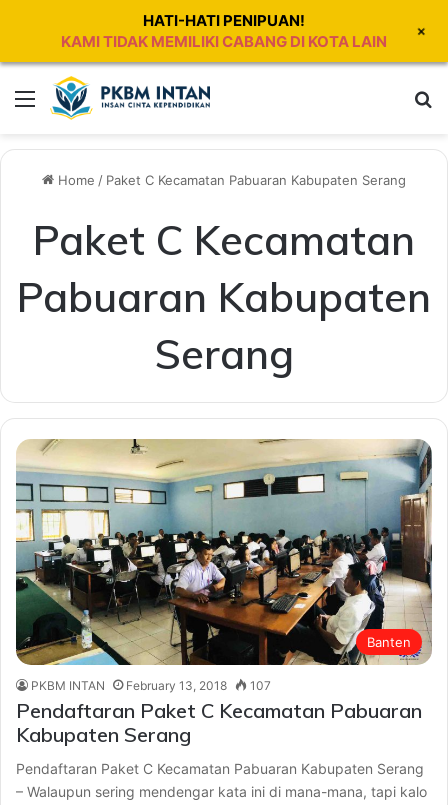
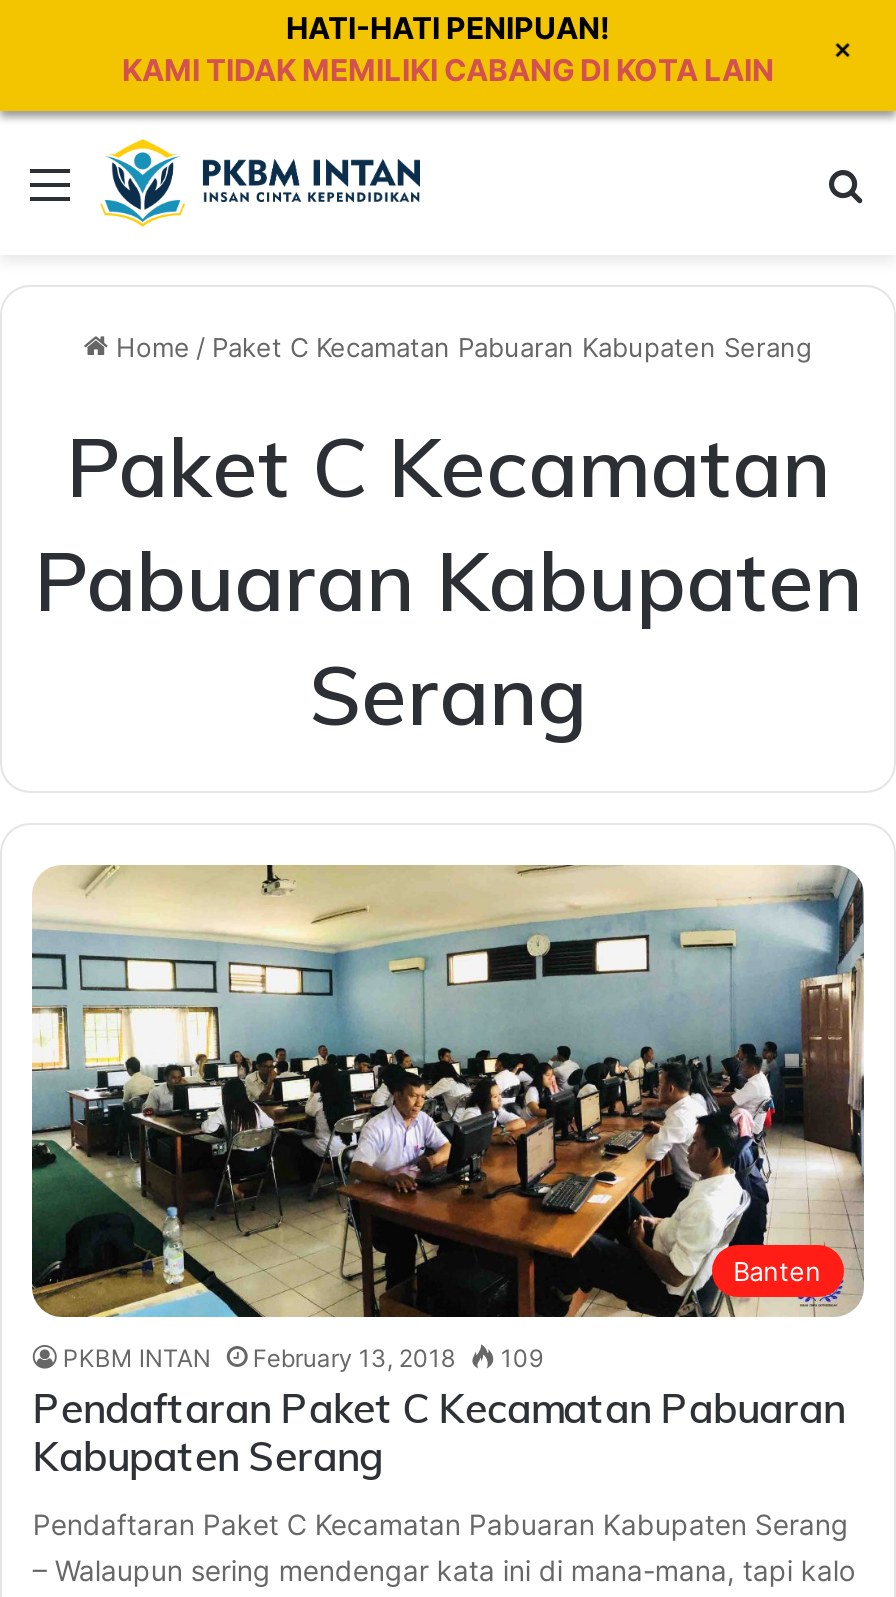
- PKBM INTAN February 13, 2018 107
+ PKBM INTAN February 13, 2018 109
